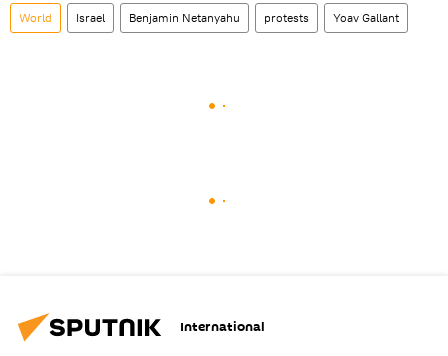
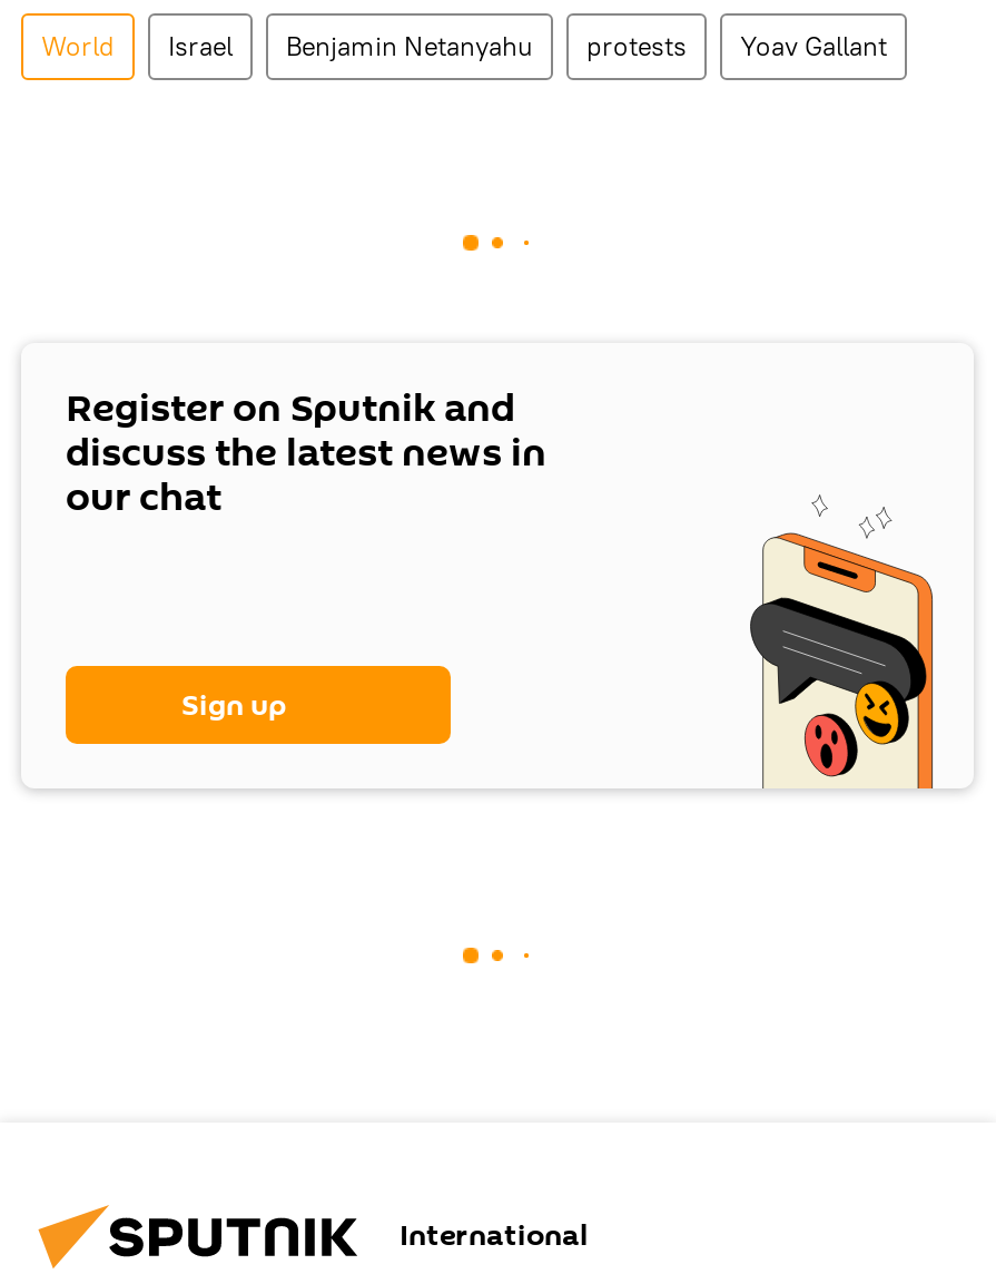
+ Register on Sputnik and
+ discuss the latest news in
+ our chat

+ Sign up

+ [image]
